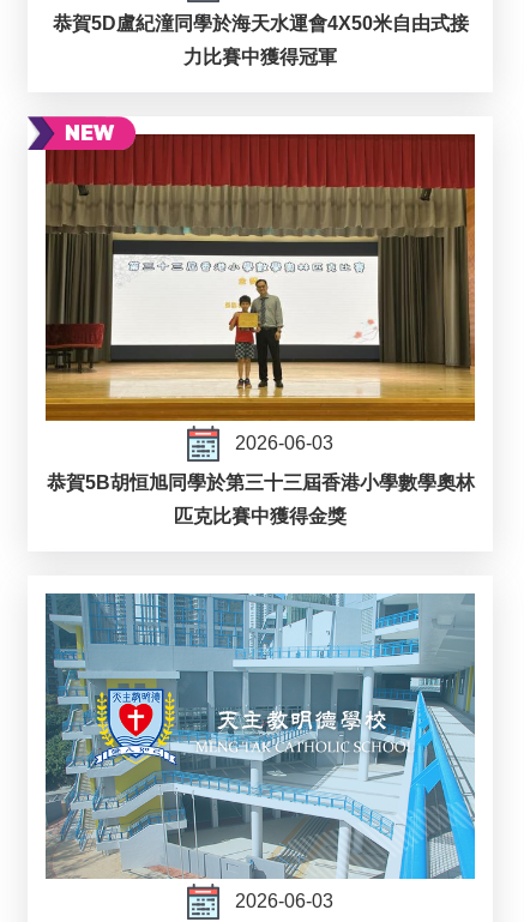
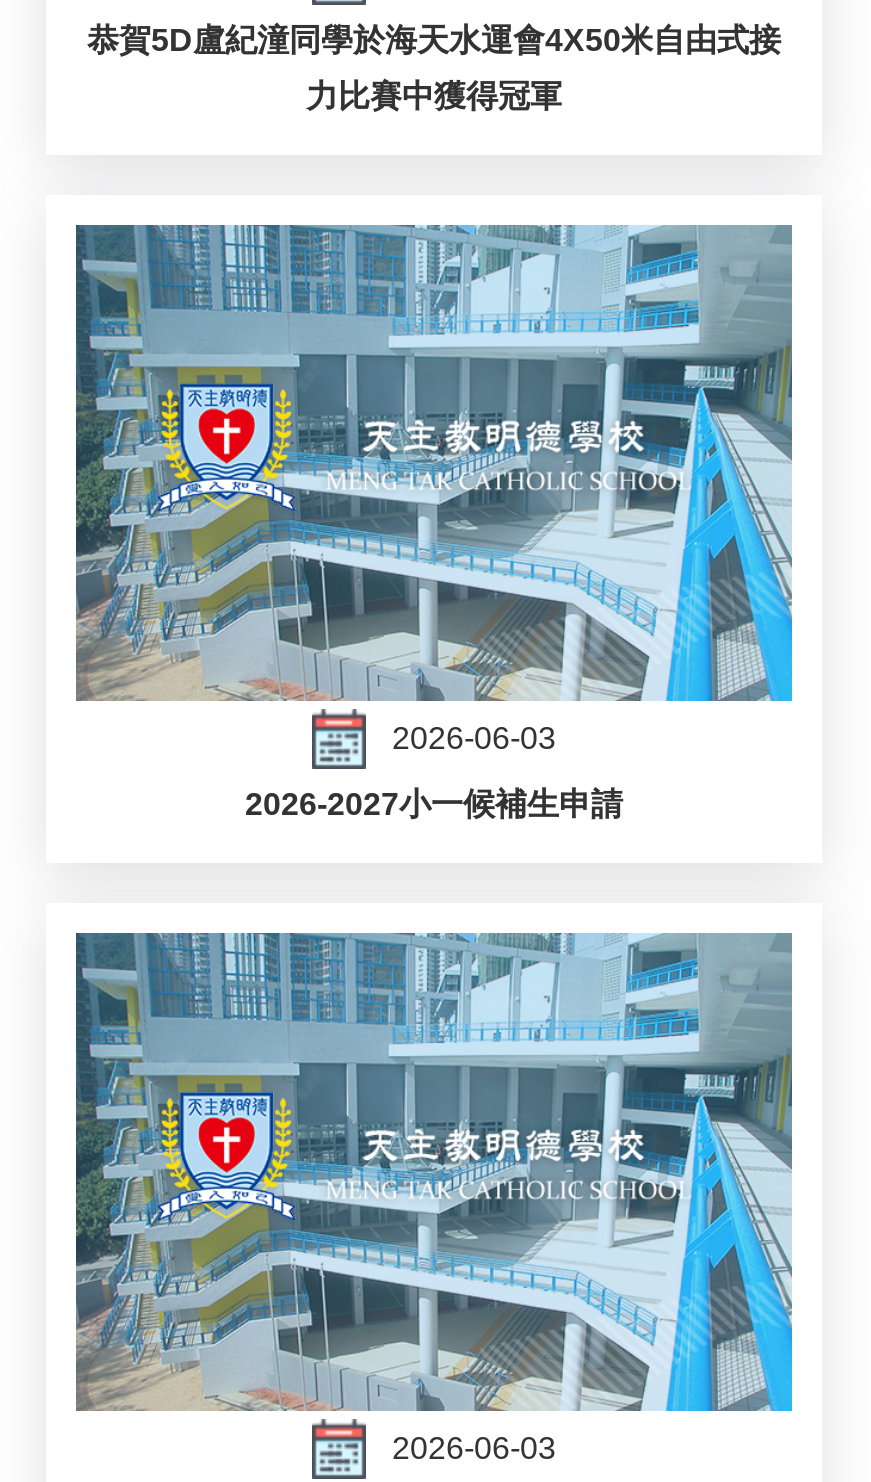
- [image]
+ [image]

- 恭賀5B胡恒旭同學於第三十三屆香港小學數學奧林
- 匹克比賽中獲得金獎
+ 2026-2027小一候補生申請
